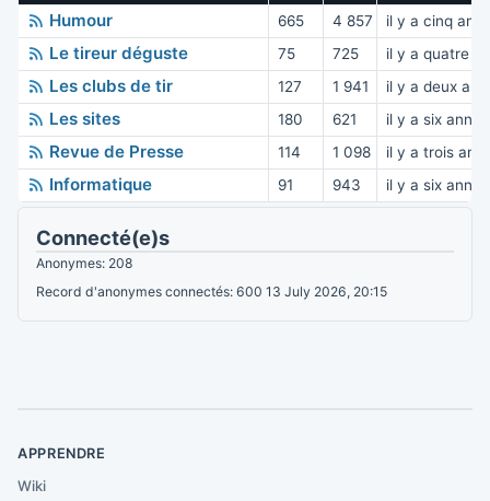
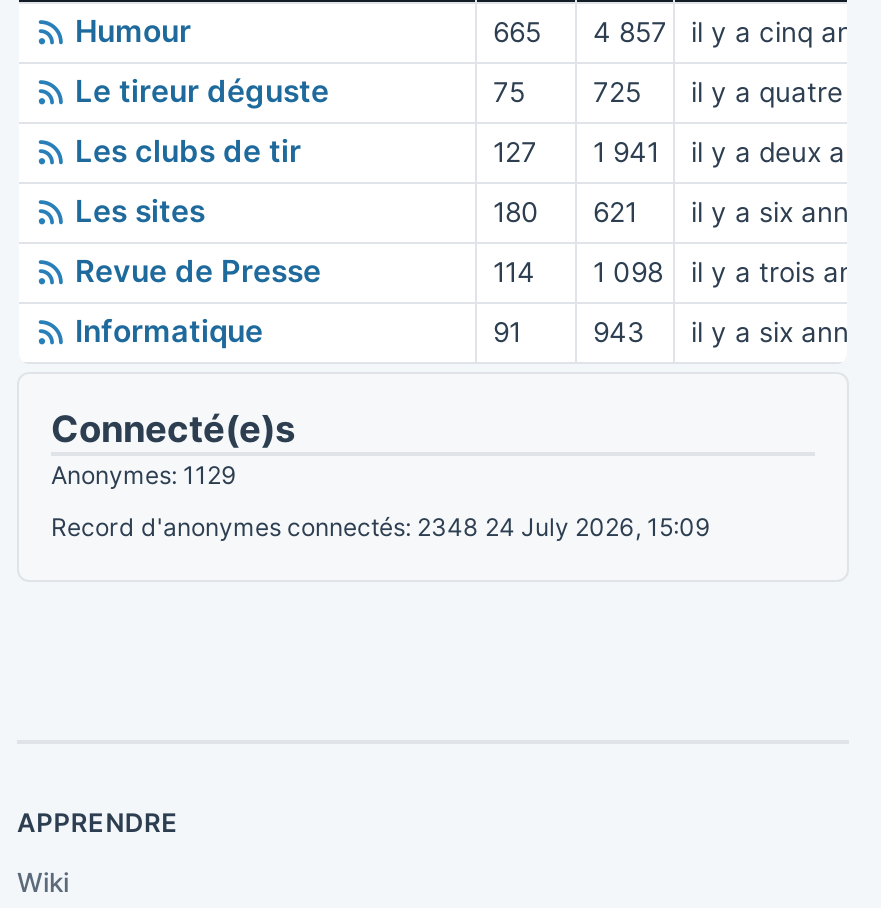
- Anonymes: 208
+ Anonymes: 1129

- Record d'anonymes connectés: 600 13 July 2026, 20:15
+ Record d'anonymes connectés: 2348 24 July 2026, 15:09
